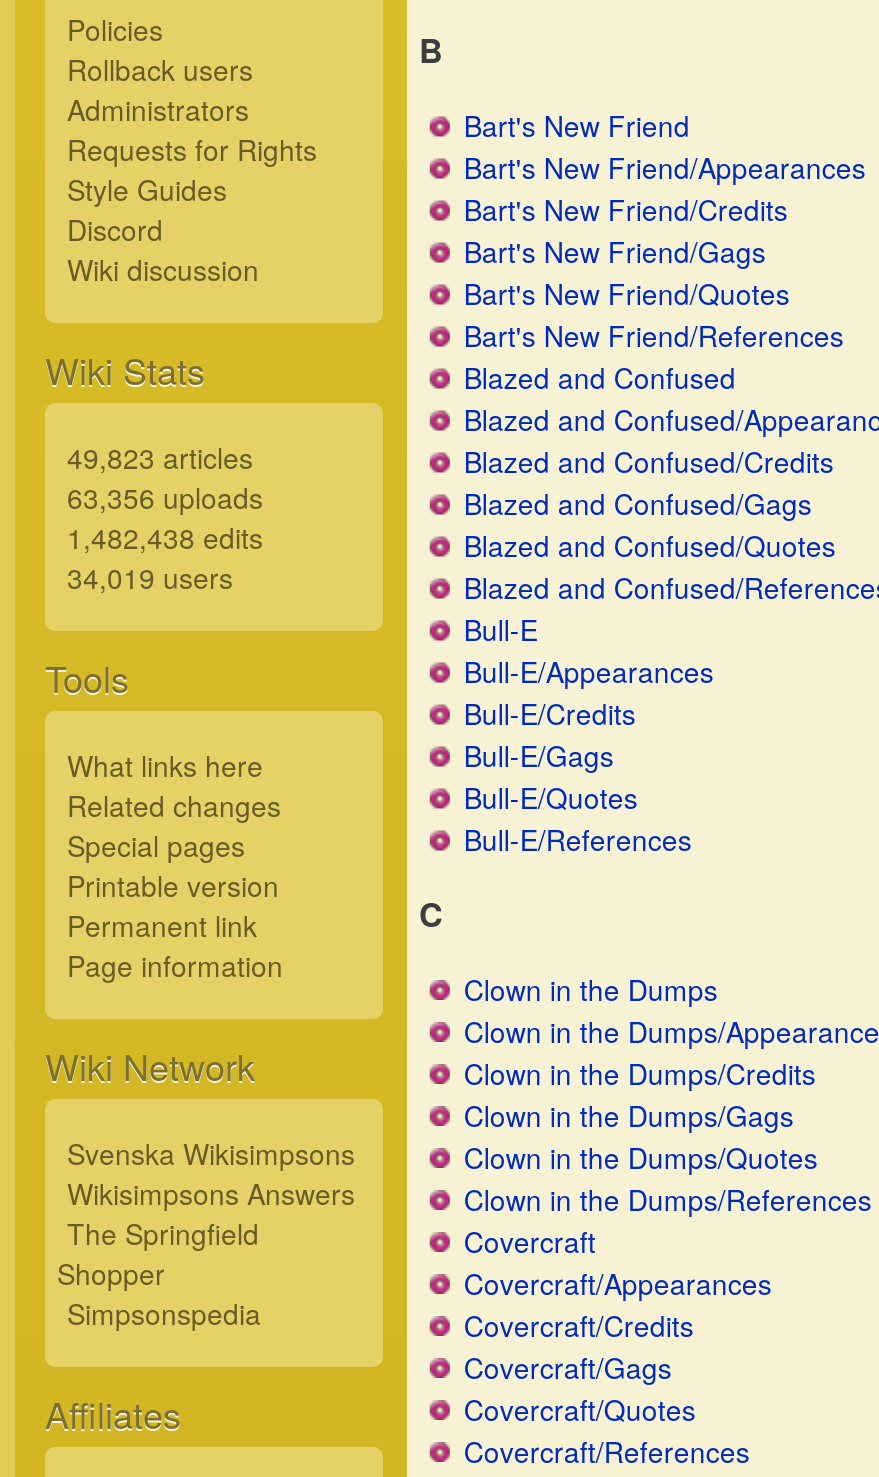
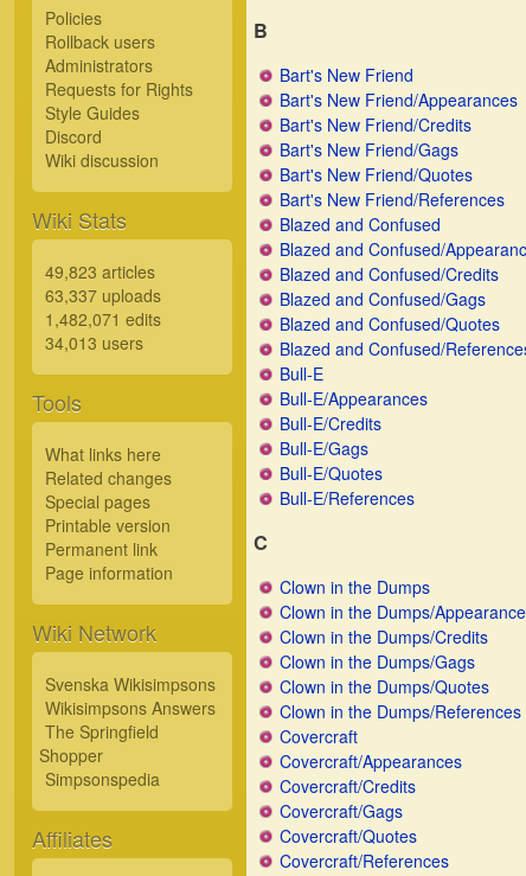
- 63,356 uploads
+ 63,337 uploads

- 1,482,438 edits
+ 1,482,071 edits

- 34,019 users
+ 34,013 users
